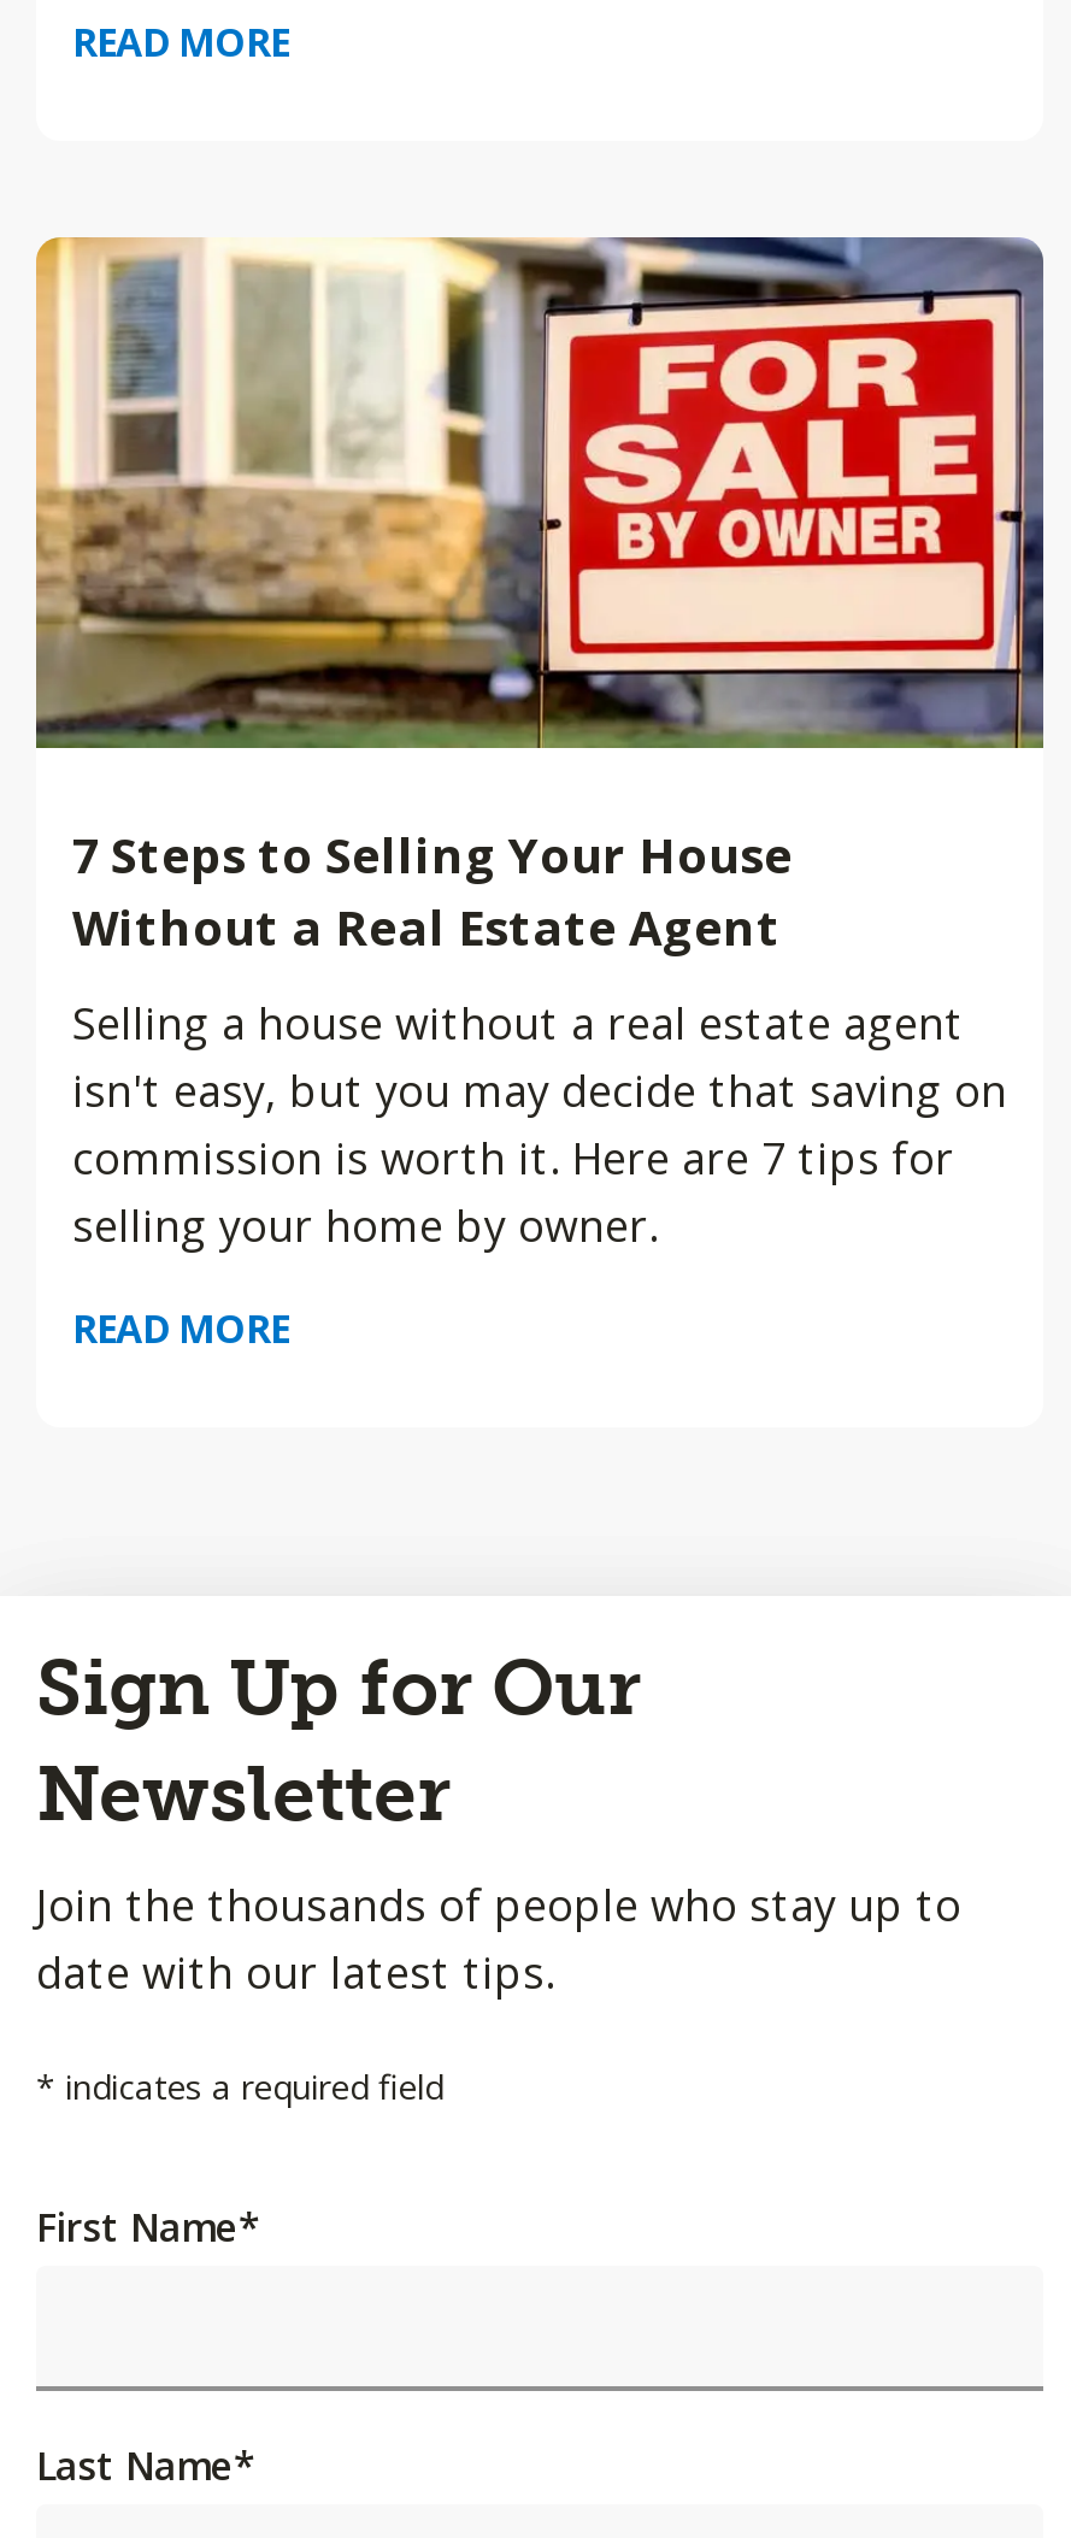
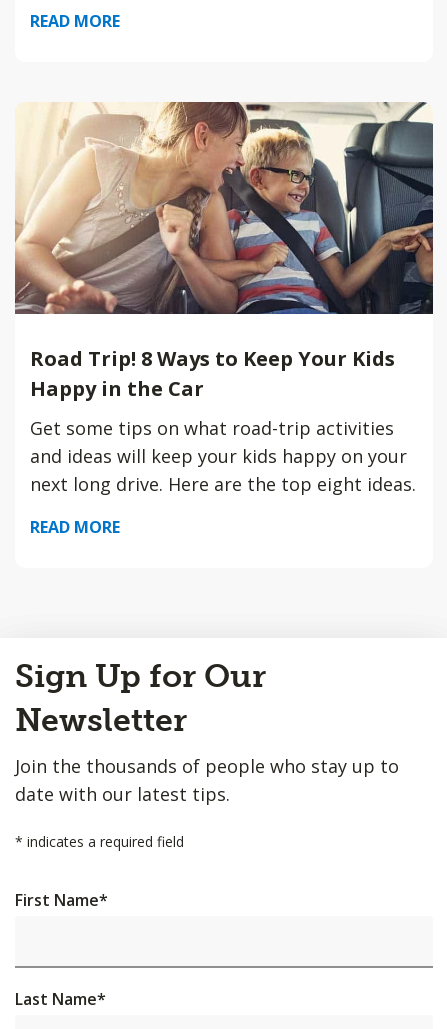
- [image]
- 7 Steps to Selling Your House
- Without a Real Estate Agent
+ [image]
+ Road Trip! 8 Ways to Keep Your Kids
+ Happy in the Car

- Selling a house without a real estate agent
- isn't easy, but you may decide that saving on
- commission is worth it. Here are 7 tips for
- selling your home by owner.
+ Get some tips on what road-trip activities
+ and ideas will keep your kids happy on your
+ next long drive. Here are the top eight ideas.
